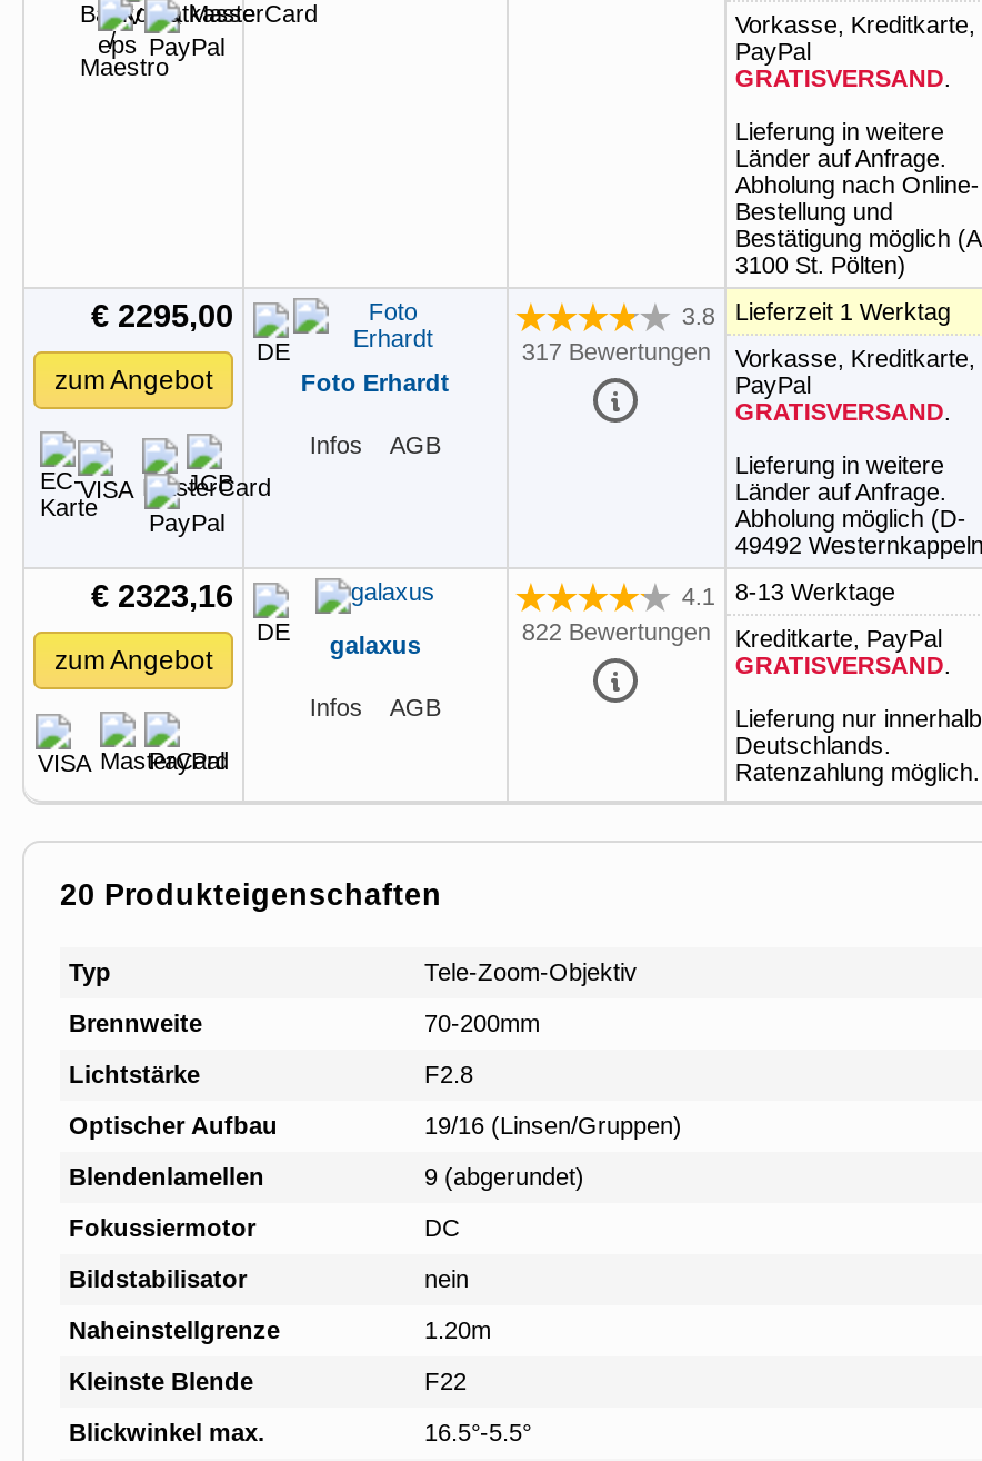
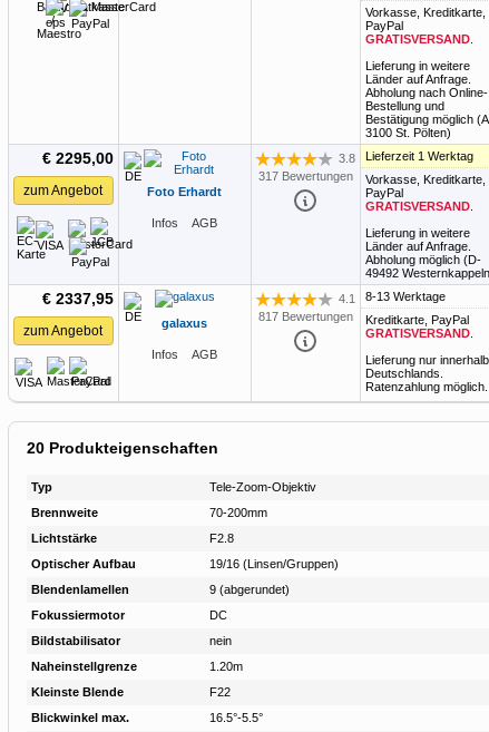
- € 2323,16
+ € 2337,95

- 822 Bewertungen Kreditkarte, PayPal
+ 817 Bewertungen Kreditkarte, PayPal
